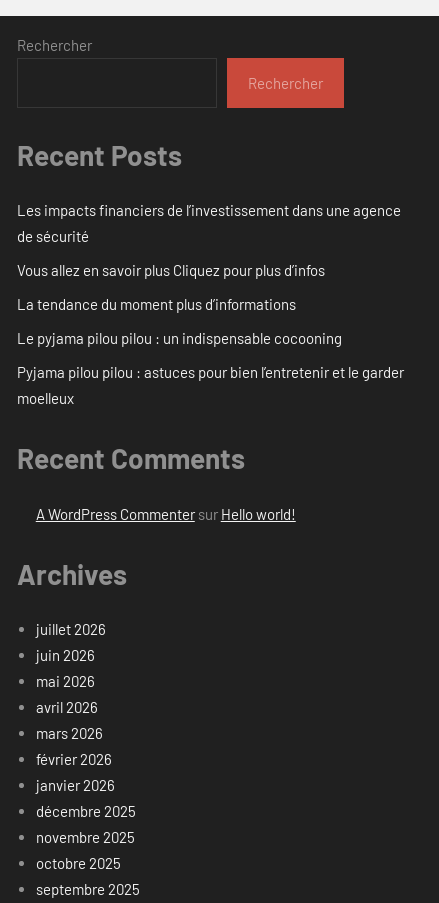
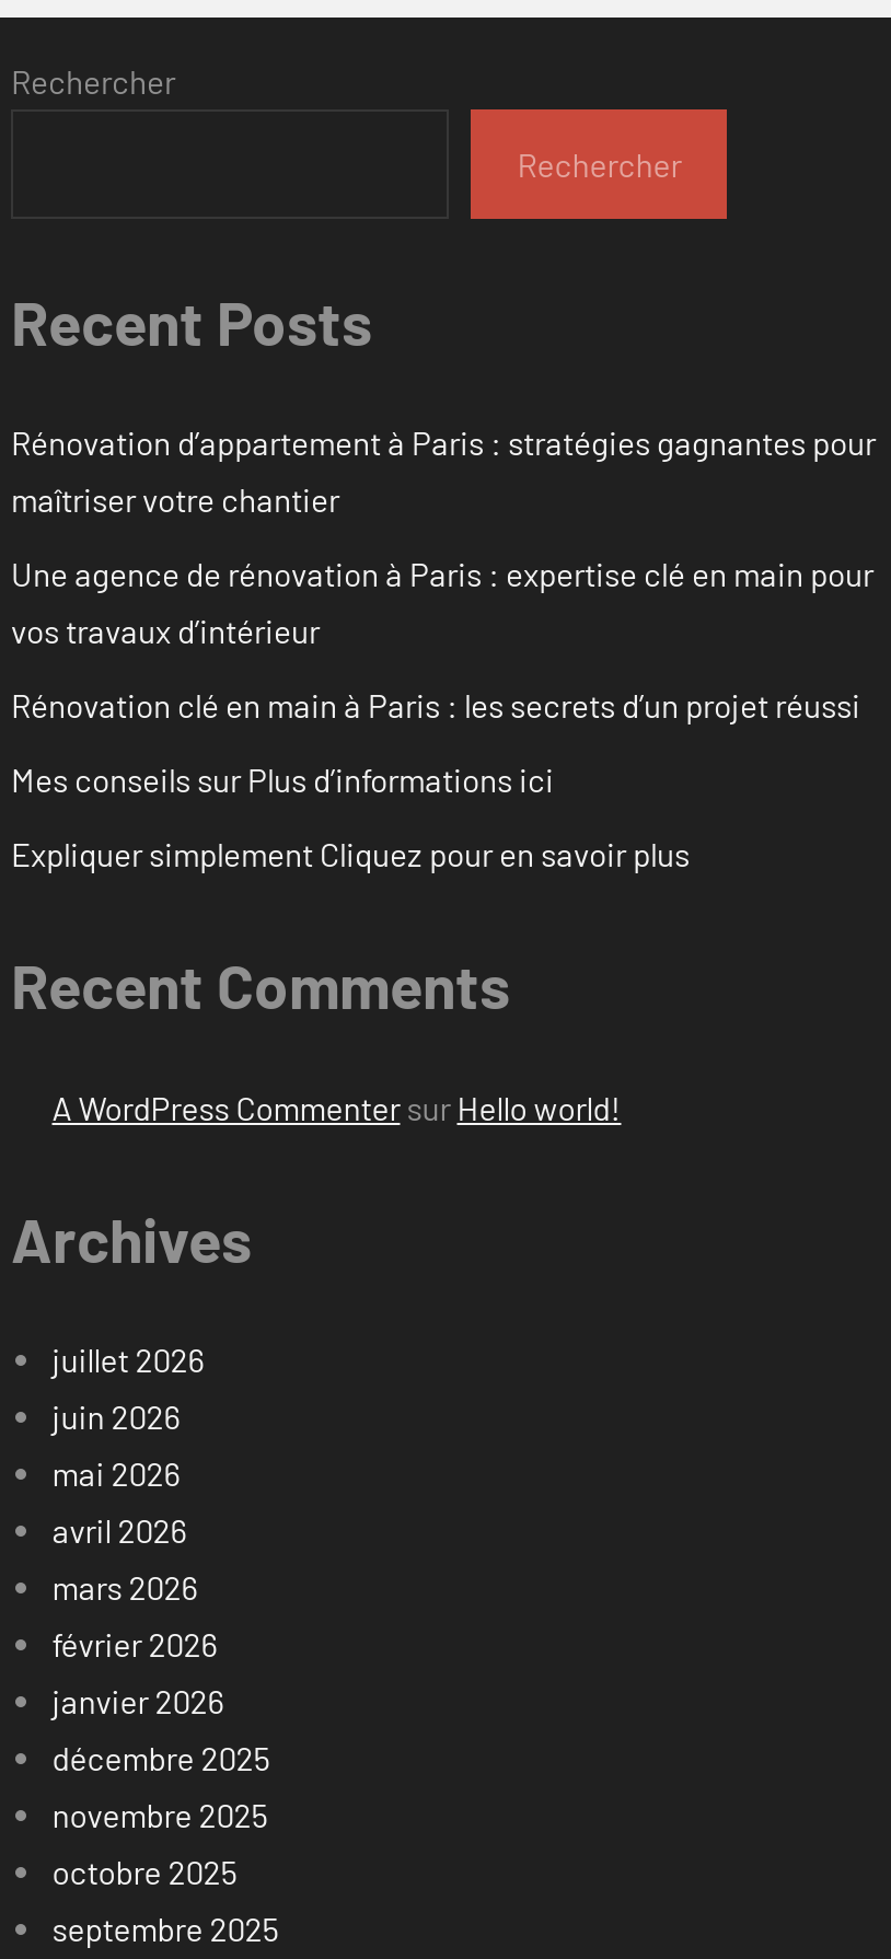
- Les impacts financiers de l’investissement dans une agence
- de sécurité
+ Rénovation d’appartement à Paris : stratégies gagnantes pour
+ maîtriser votre chantier

- Vous allez en savoir plus Cliquez pour plus d’infos
+ Une agence de rénovation à Paris : expertise clé en main pour
+ vos travaux d’intérieur

- La tendance du moment plus d’informations
+ Rénovation clé en main à Paris : les secrets d’un projet réussi

- Le pyjama pilou pilou : un indispensable cocooning
+ Mes conseils sur Plus d’informations ici

- Pyjama pilou pilou : astuces pour bien l’entretenir et le garder
- moelleux
+ Expliquer simplement Cliquez pour en savoir plus
